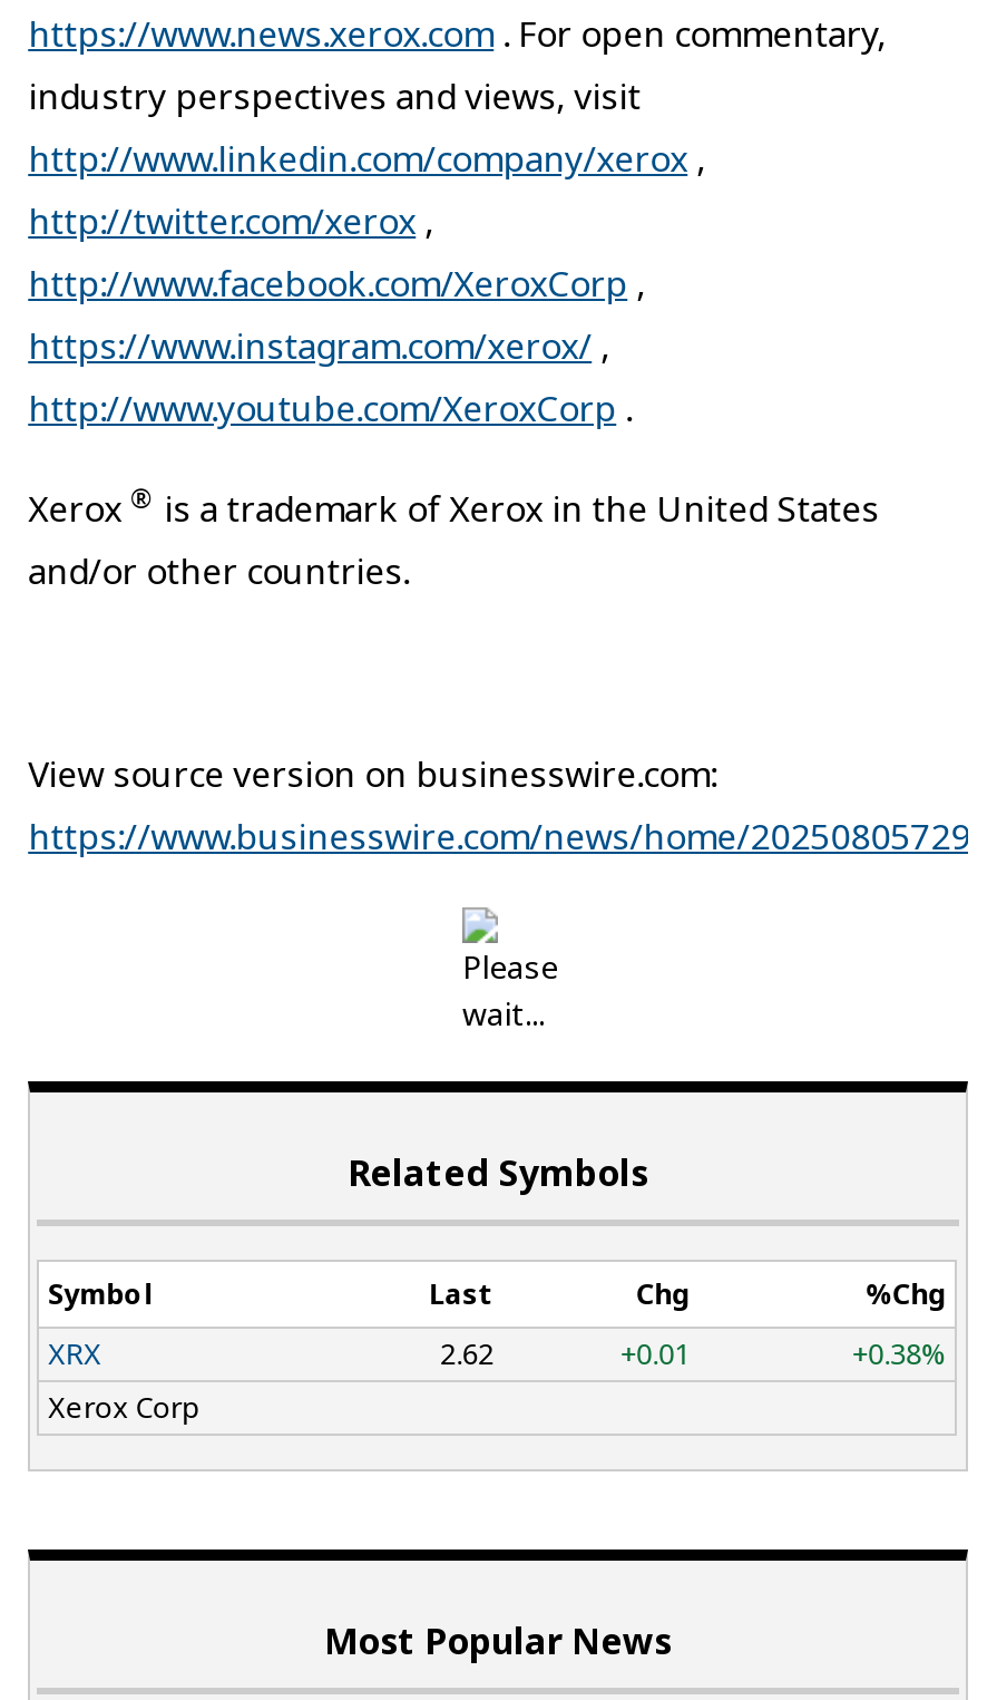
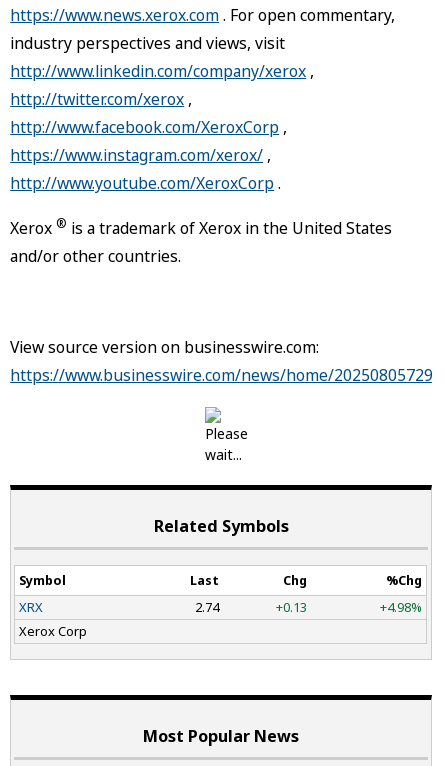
- 2.62
+ 2.74

- +0.01
+ +0.13

- +0.38%
+ +4.98%
